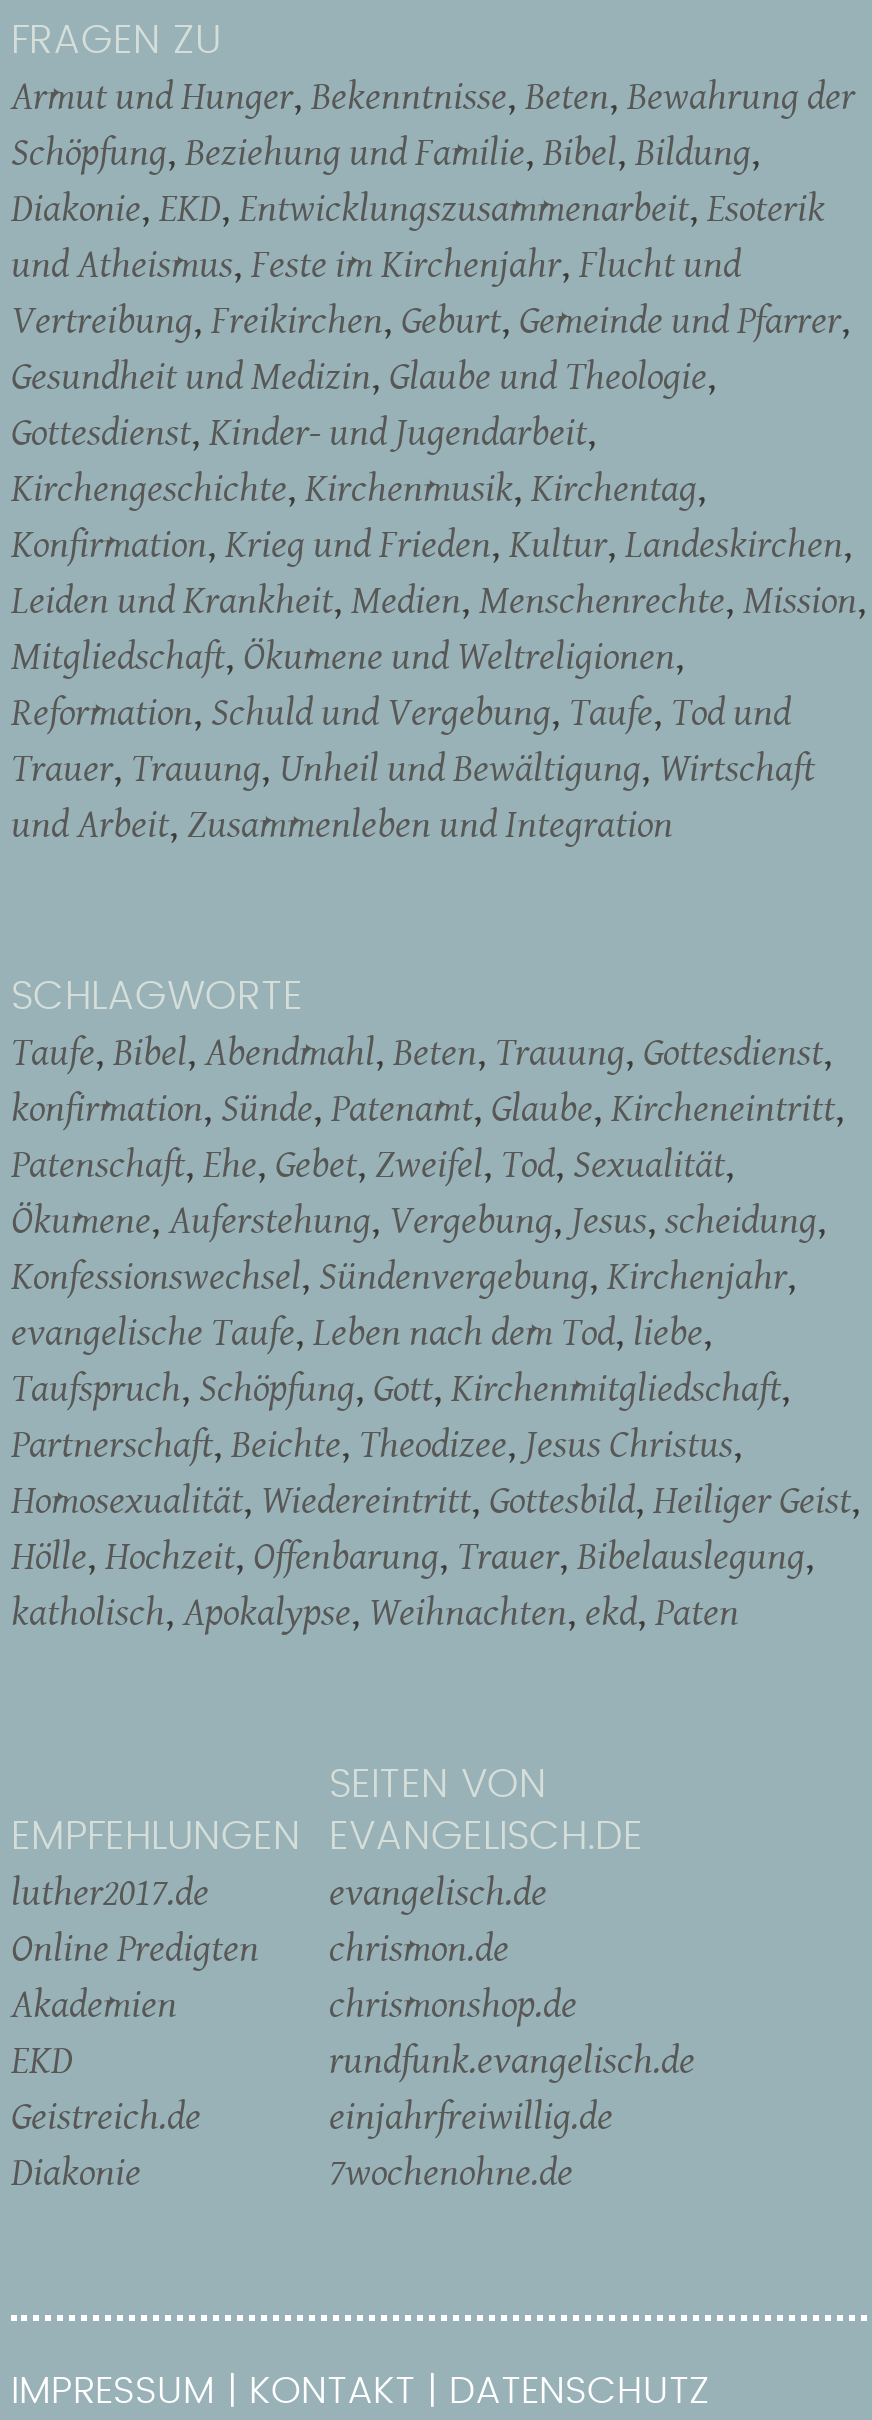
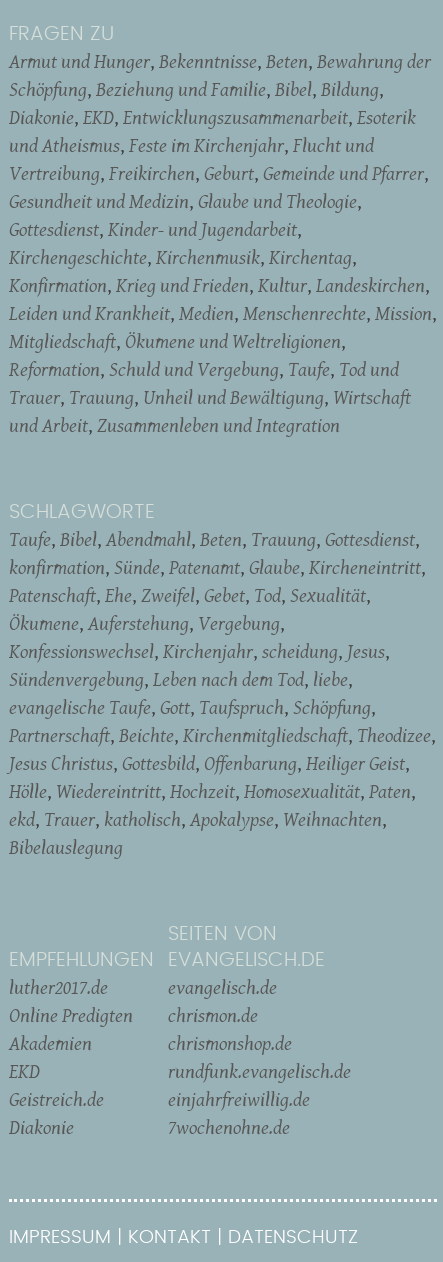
- Patenschaft Ehe Gebet Zweifel Tod Sexualität
- Ökumene Auferstehung Vergebung Jesus scheidung
- Konfessionswechsel Sündenvergebung Kirchenjahr
- evangelische Taufe Leben nach dem Tod liebe
- Taufspruch Schöpfung Gott Kirchenmitgliedschaft
- Partnerschaft Beichte Theodizee Jesus Christus
- Homosexualität Wiedereintritt Gottesbild Heiliger Geist
- Hölle Hochzeit Offenbarung Trauer Bibelauslegung
- katholisch Apokalypse Weihnachten ekd Paten
+ Patenschaft Ehe Zweifel Gebet Tod Sexualität
+ Ökumene Auferstehung Vergebung
+ Konfessionswechsel Kirchenjahr scheidung Jesus
+ Sündenvergebung Leben nach dem Tod liebe
+ evangelische Taufe Gott Taufspruch Schöpfung
+ Partnerschaft Beichte Kirchenmitgliedschaft Theodizee
+ Jesus Christus Gottesbild Offenbarung Heiliger Geist
+ Hölle Wiedereintritt Hochzeit Homosexualität Paten
+ ekd Trauer katholisch Apokalypse Weihnachten
+ Bibelauslegung
